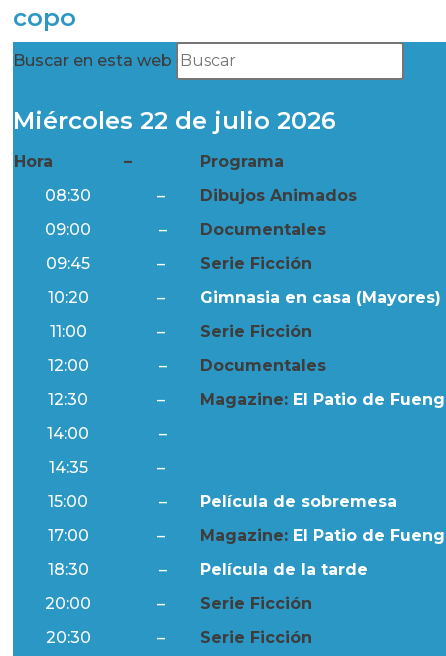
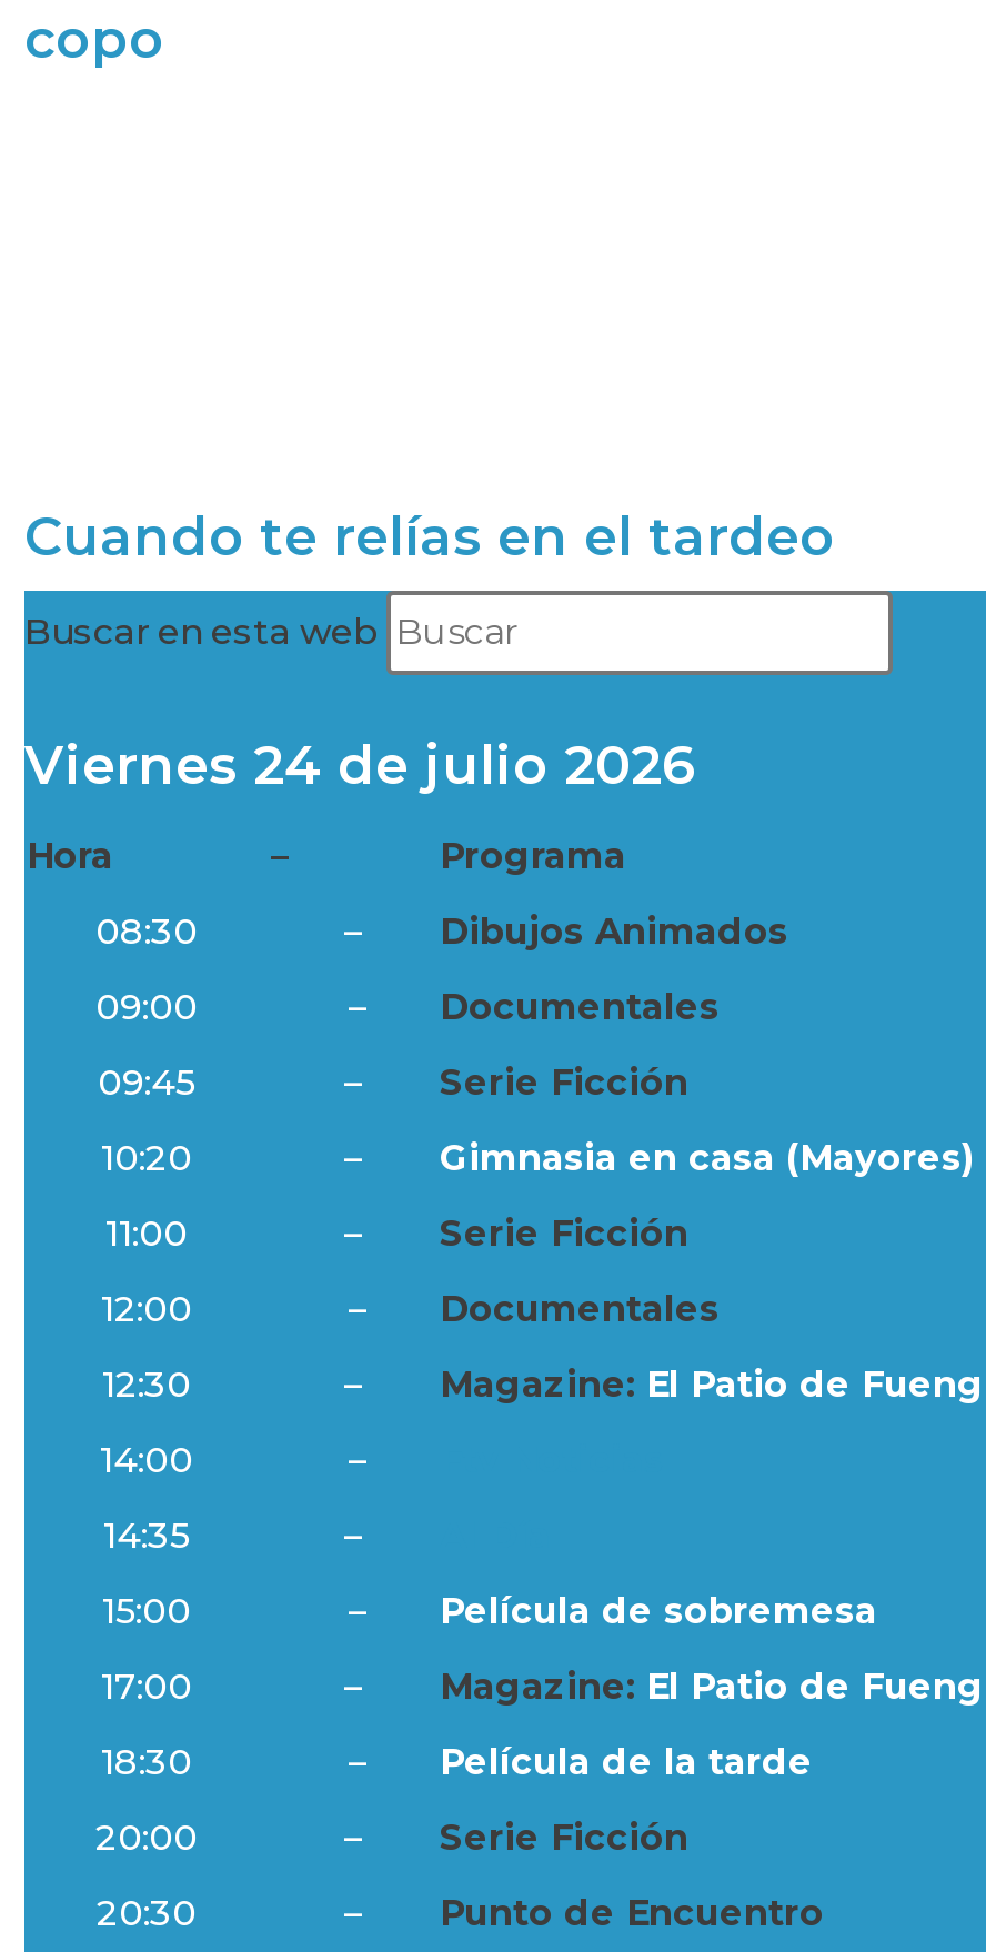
+ Cuando te relías en el tardeo

- Miércoles 22 de julio 2026
+ Viernes 24 de julio 2026

- Serie Ficción
+ Punto de Encuentro
